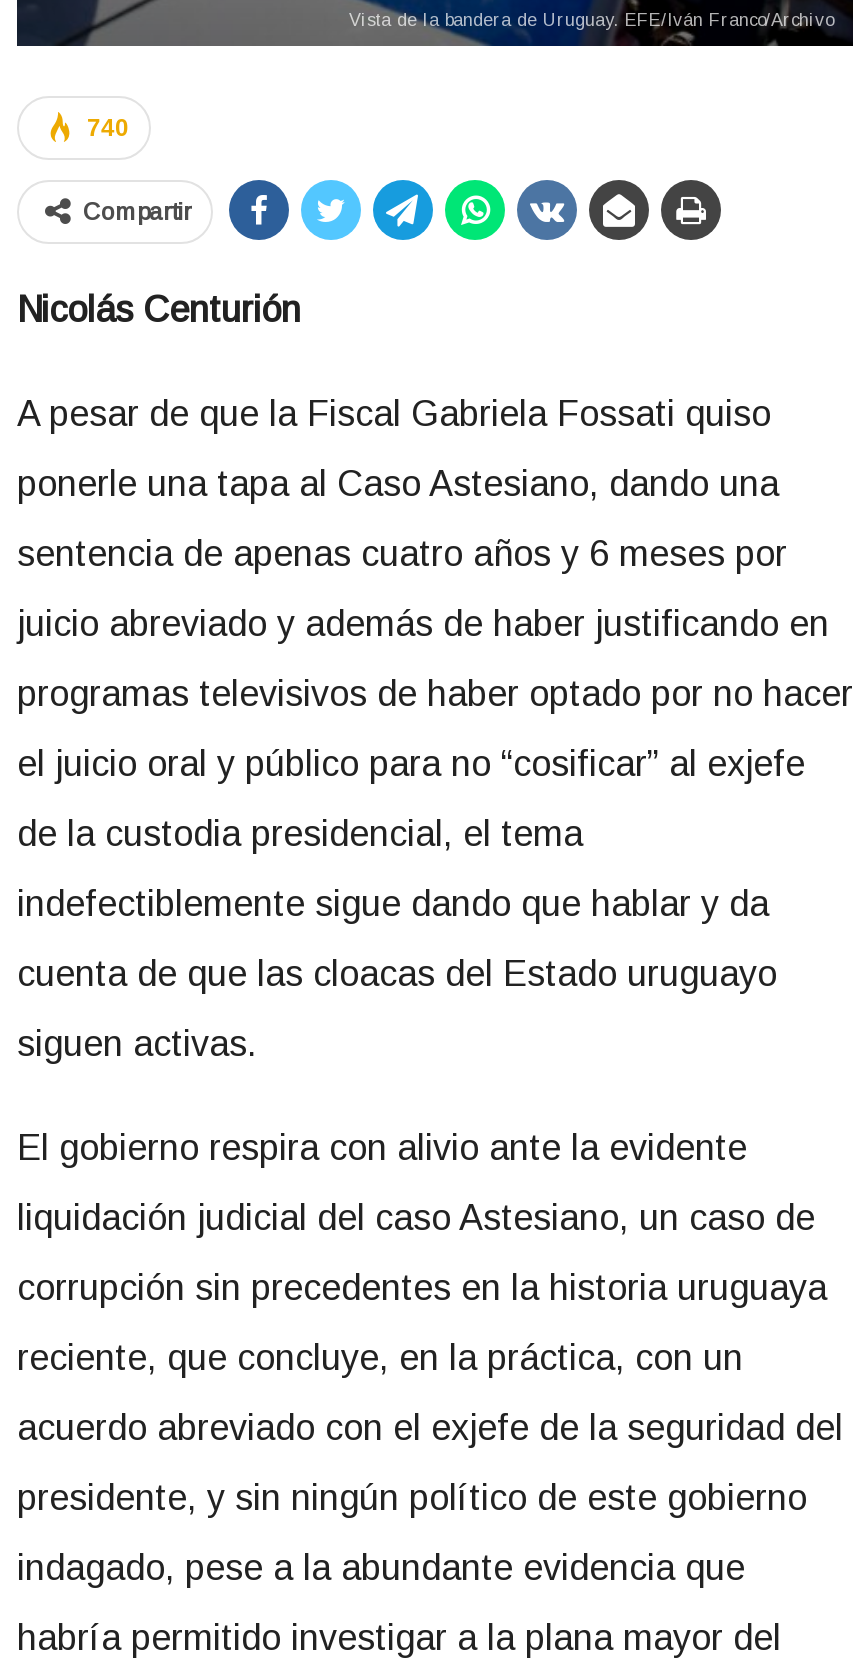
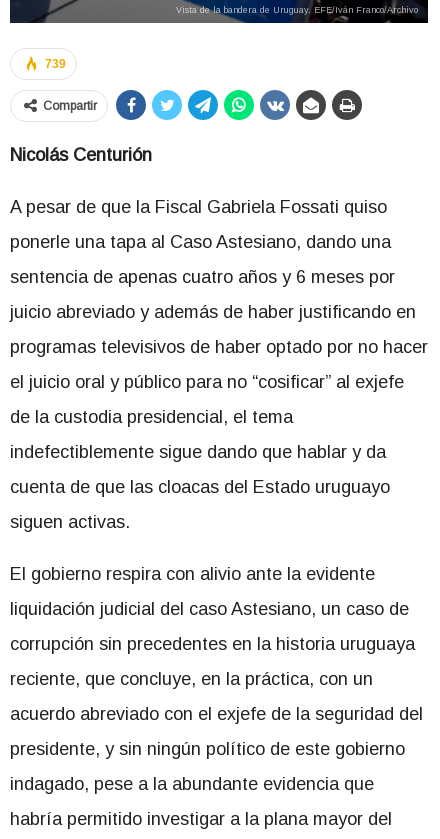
- 740
+ 739
